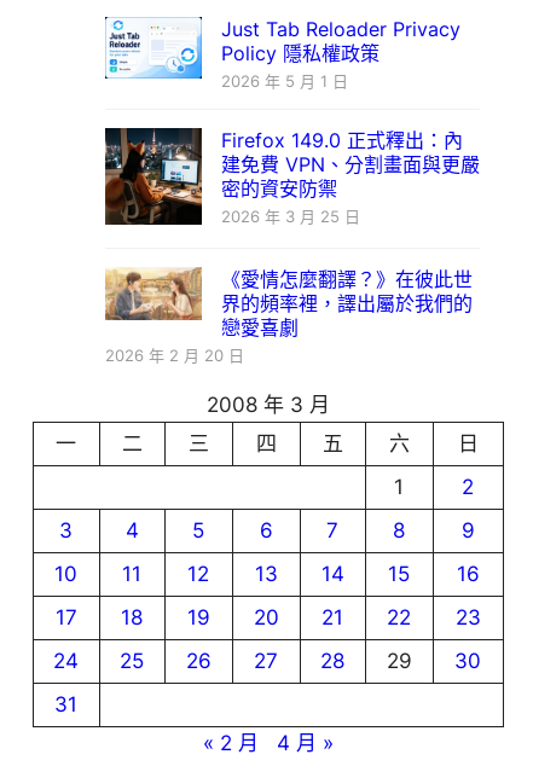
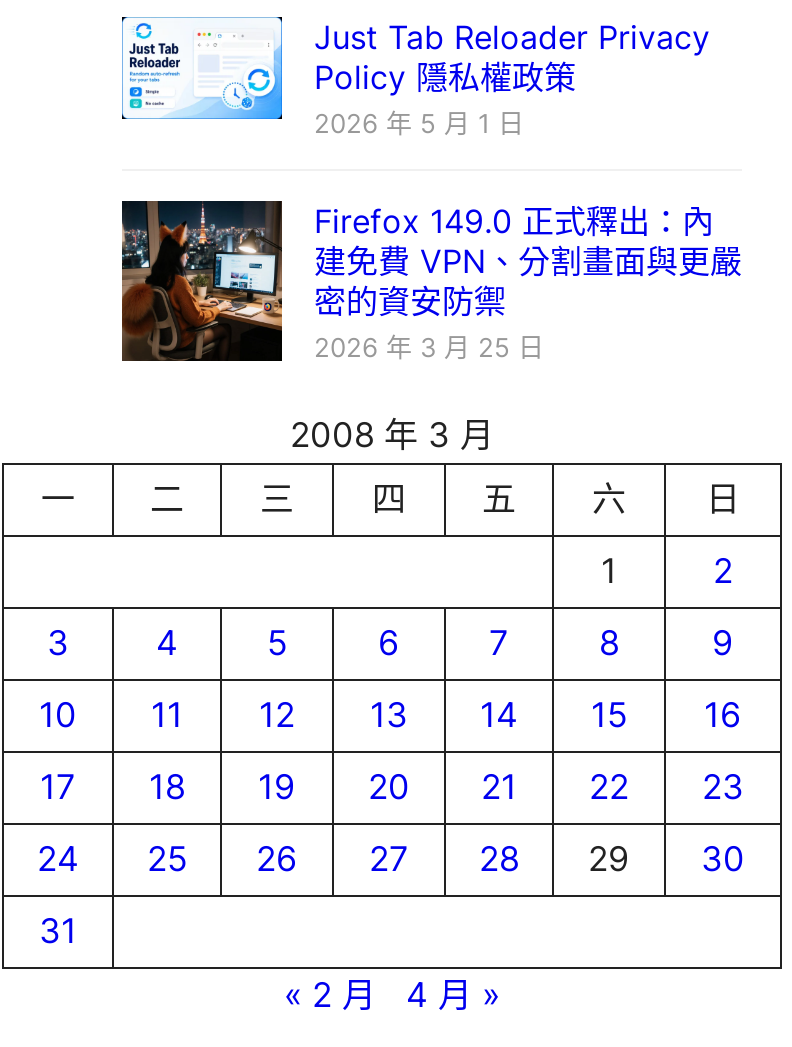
- [image]
- 《愛情怎麼翻譯？》在彼此世
- 界的頻率裡，譯出屬於我們的
- 戀愛喜劇
- 2026 年 2 月 20 日
